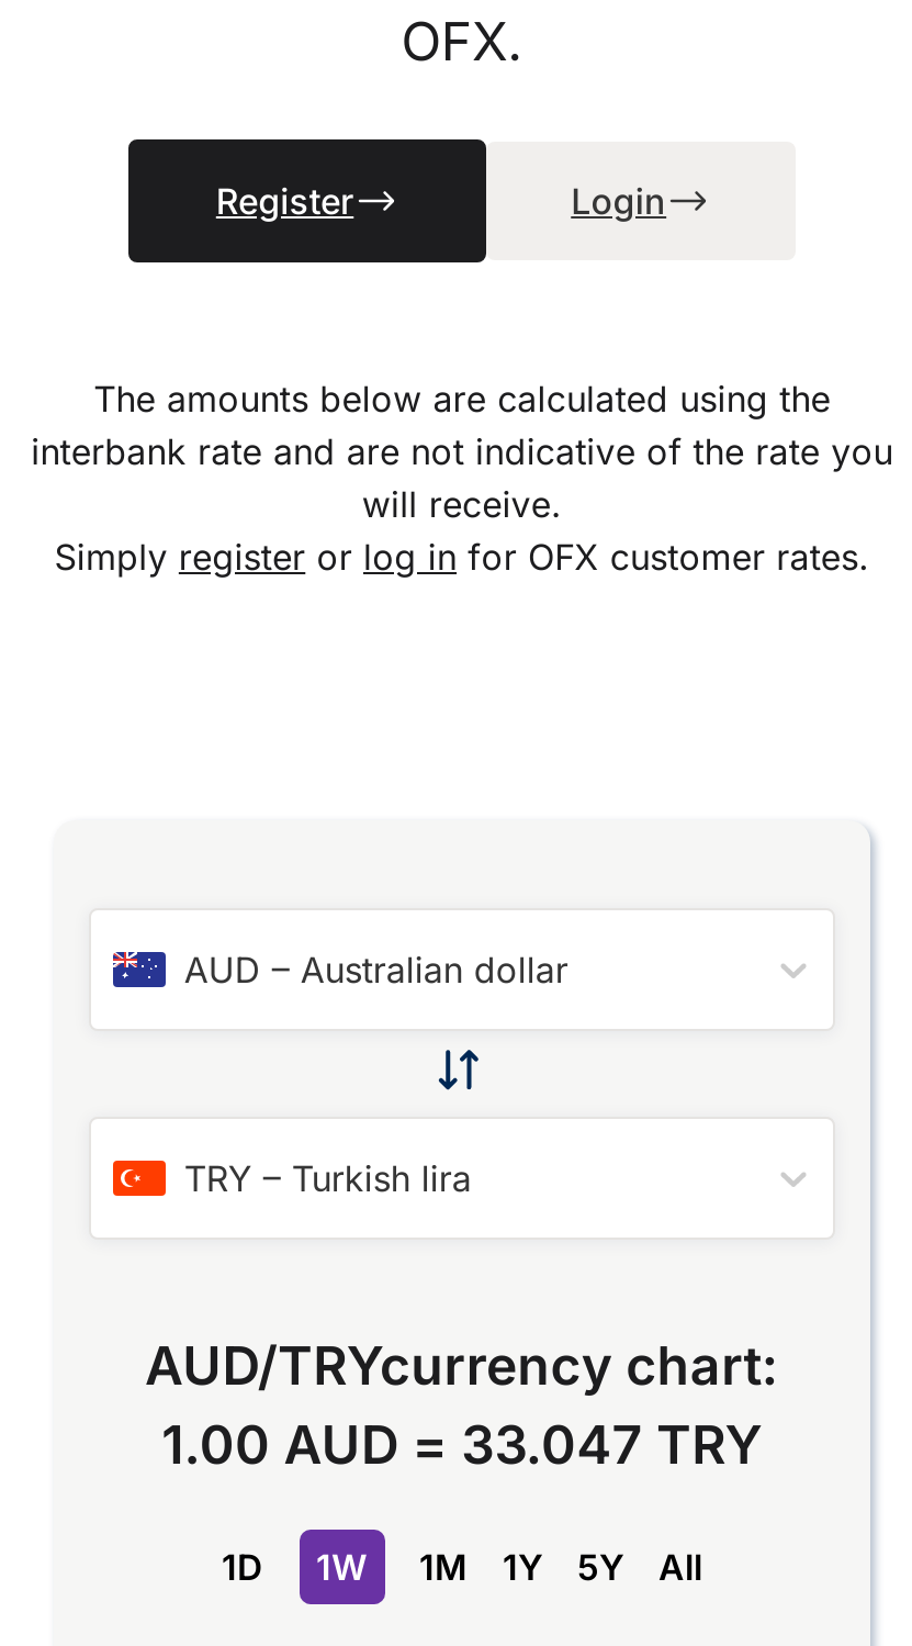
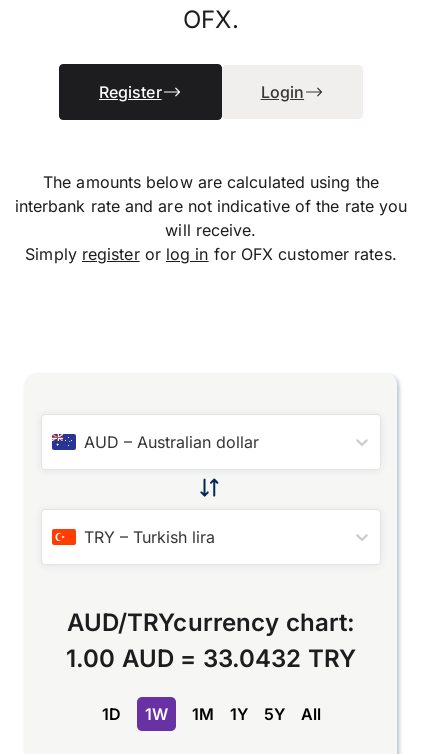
- 1.00 AUD = 33.047 TRY
+ 1.00 AUD = 33.0432 TRY
